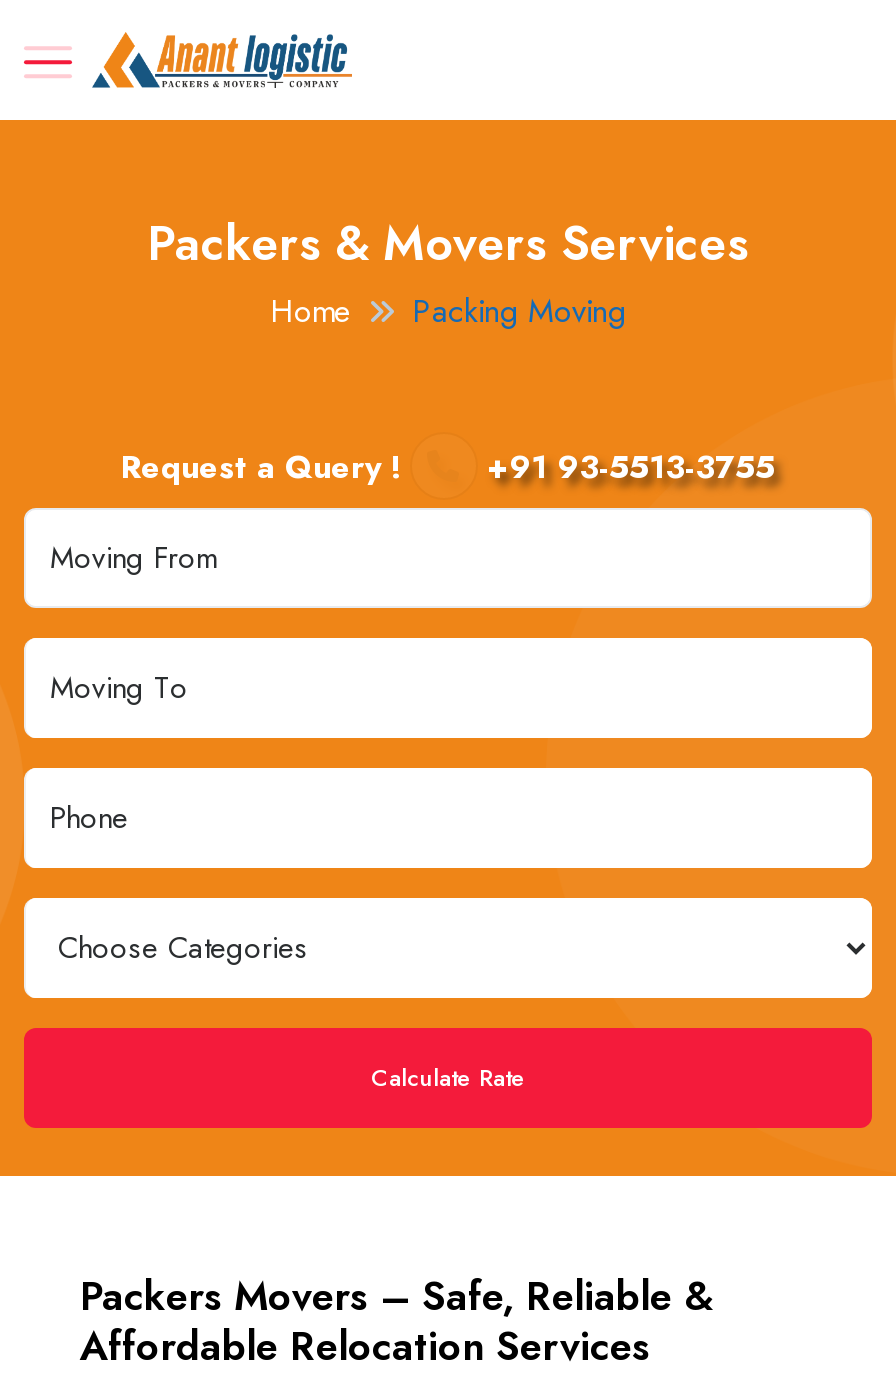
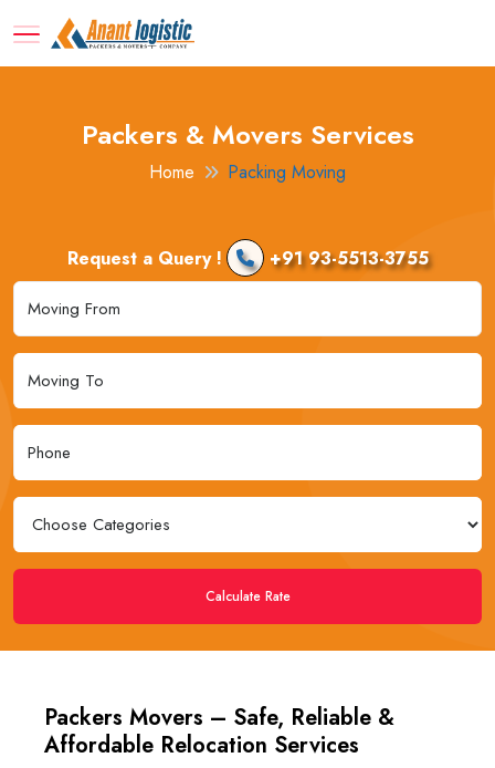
+ [image]
